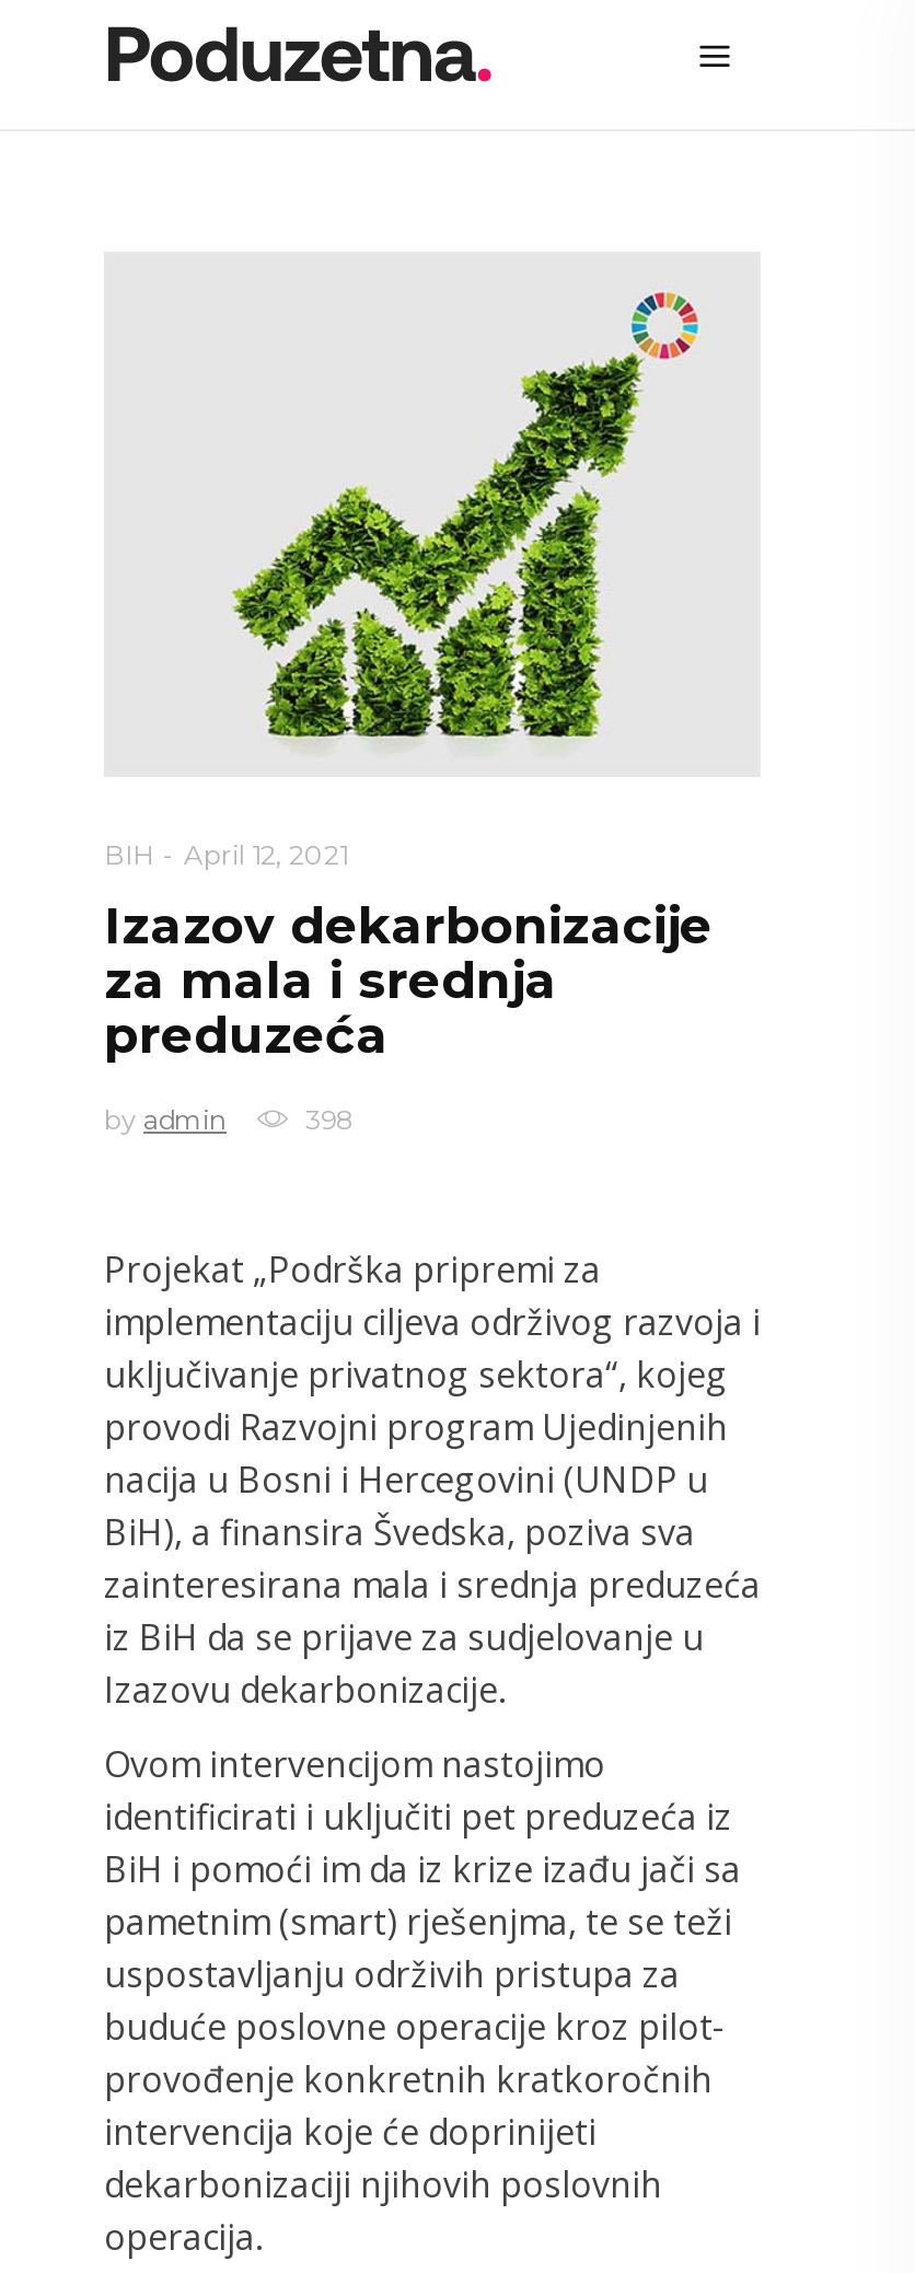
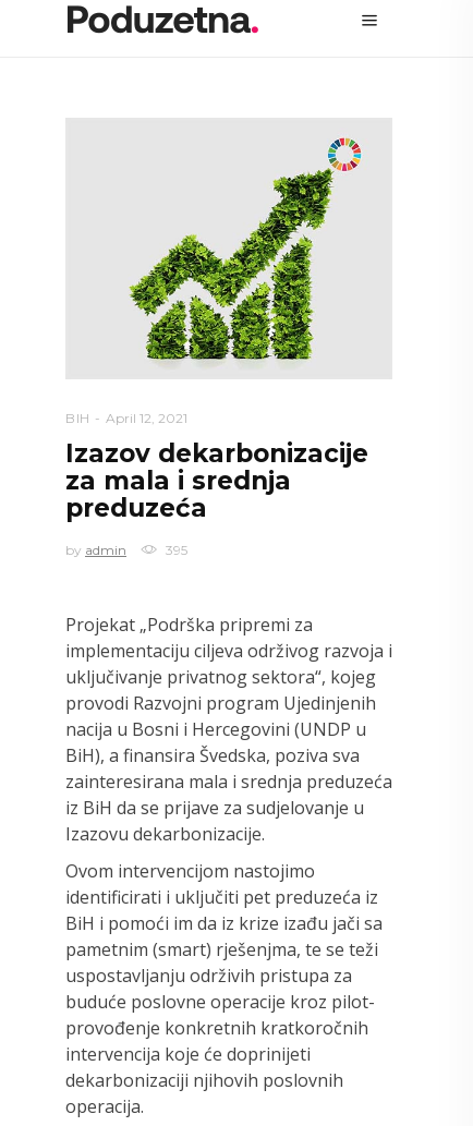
- 398
+ 395
